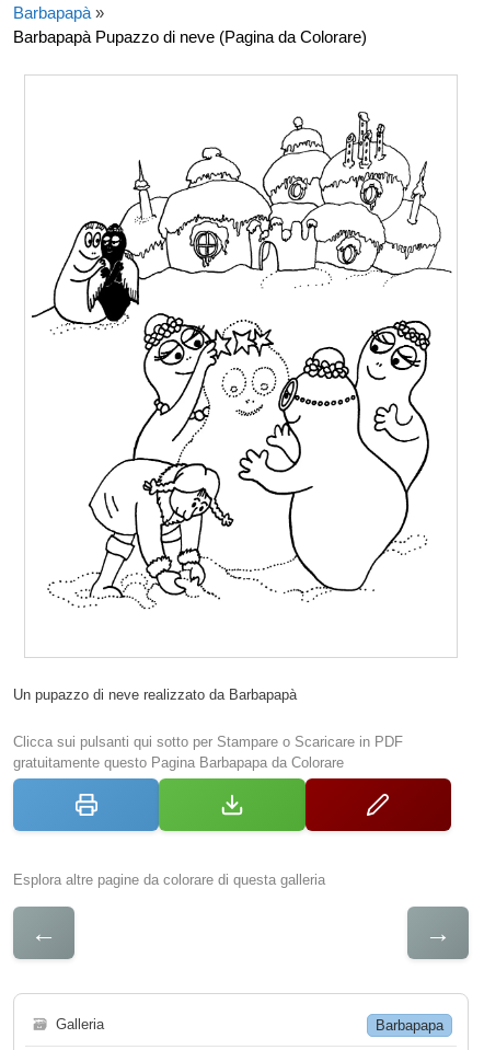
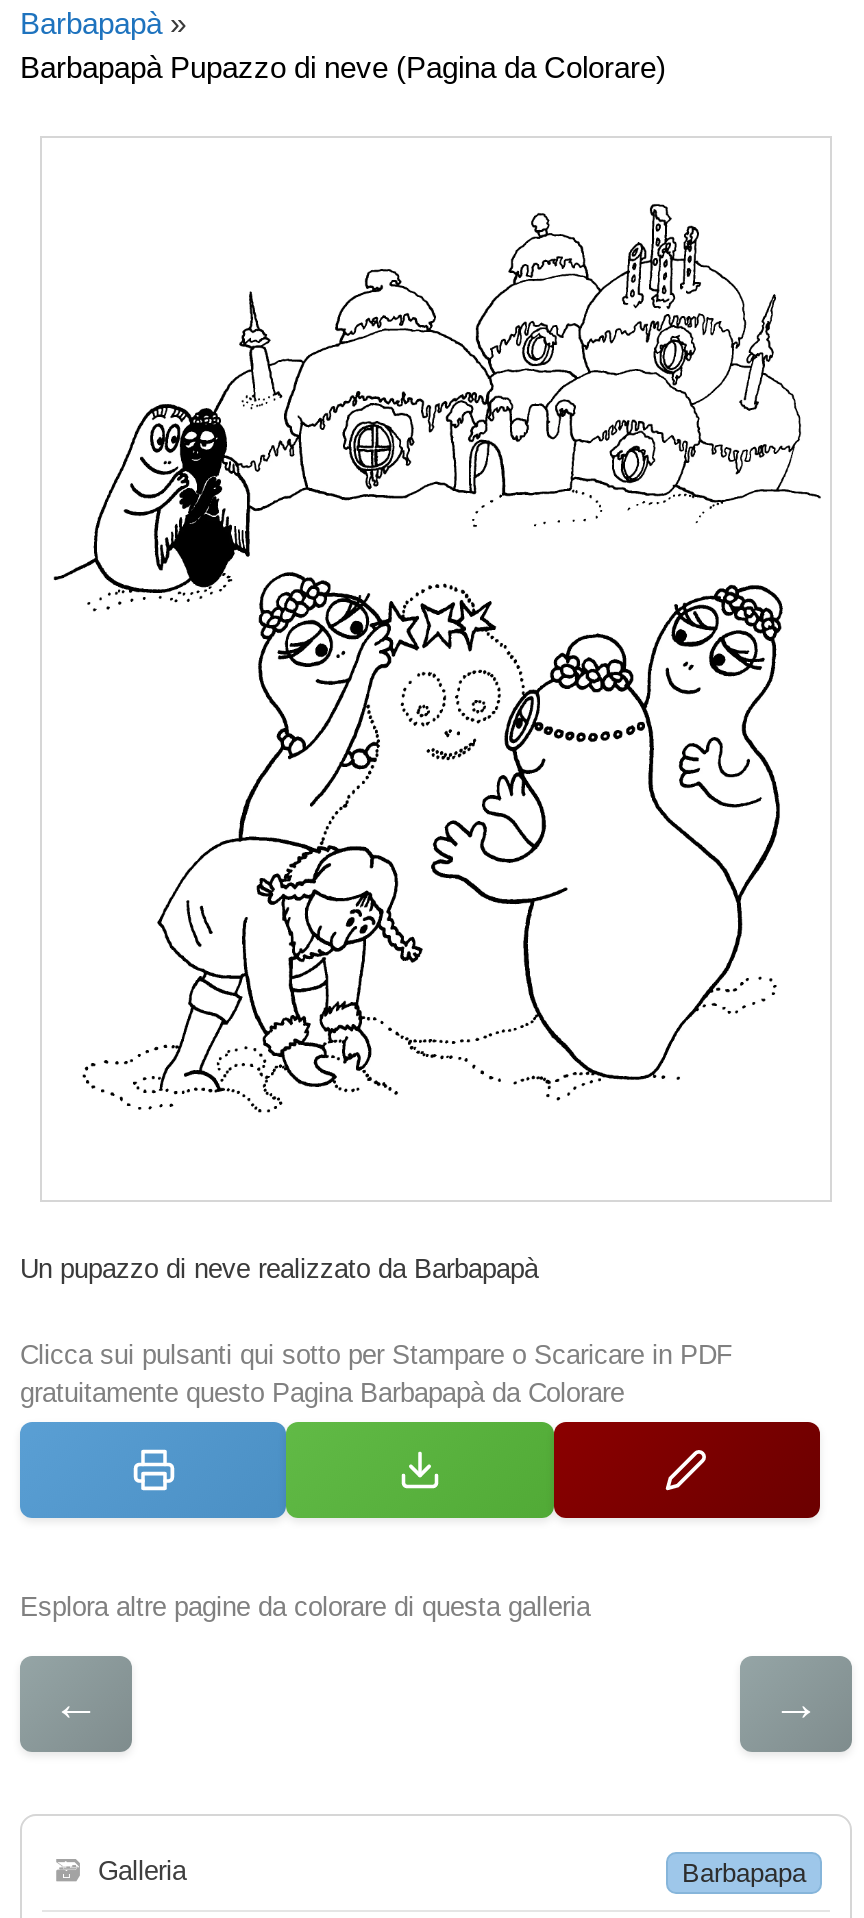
- gratuitamente questo Pagina Barbapapa da Colorare
+ gratuitamente questo Pagina Barbapapà da Colorare
